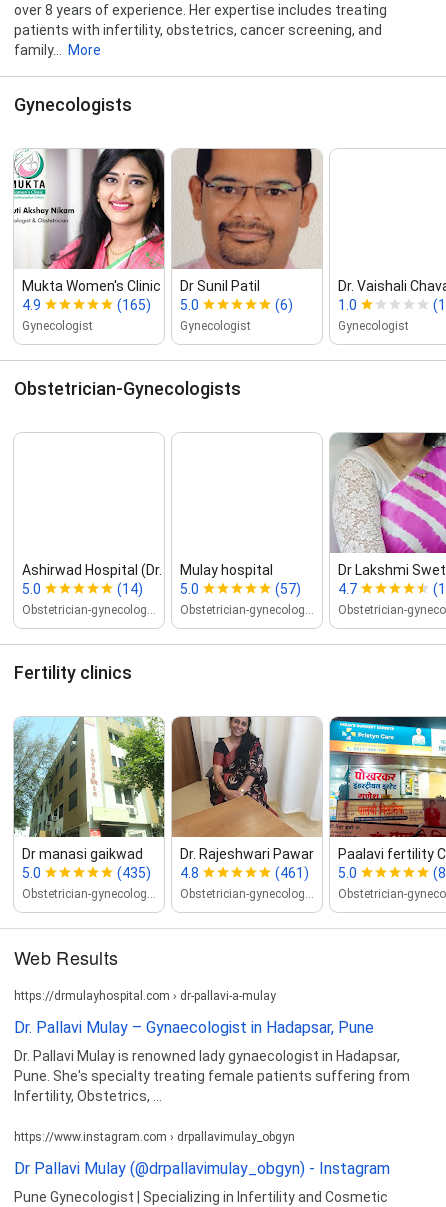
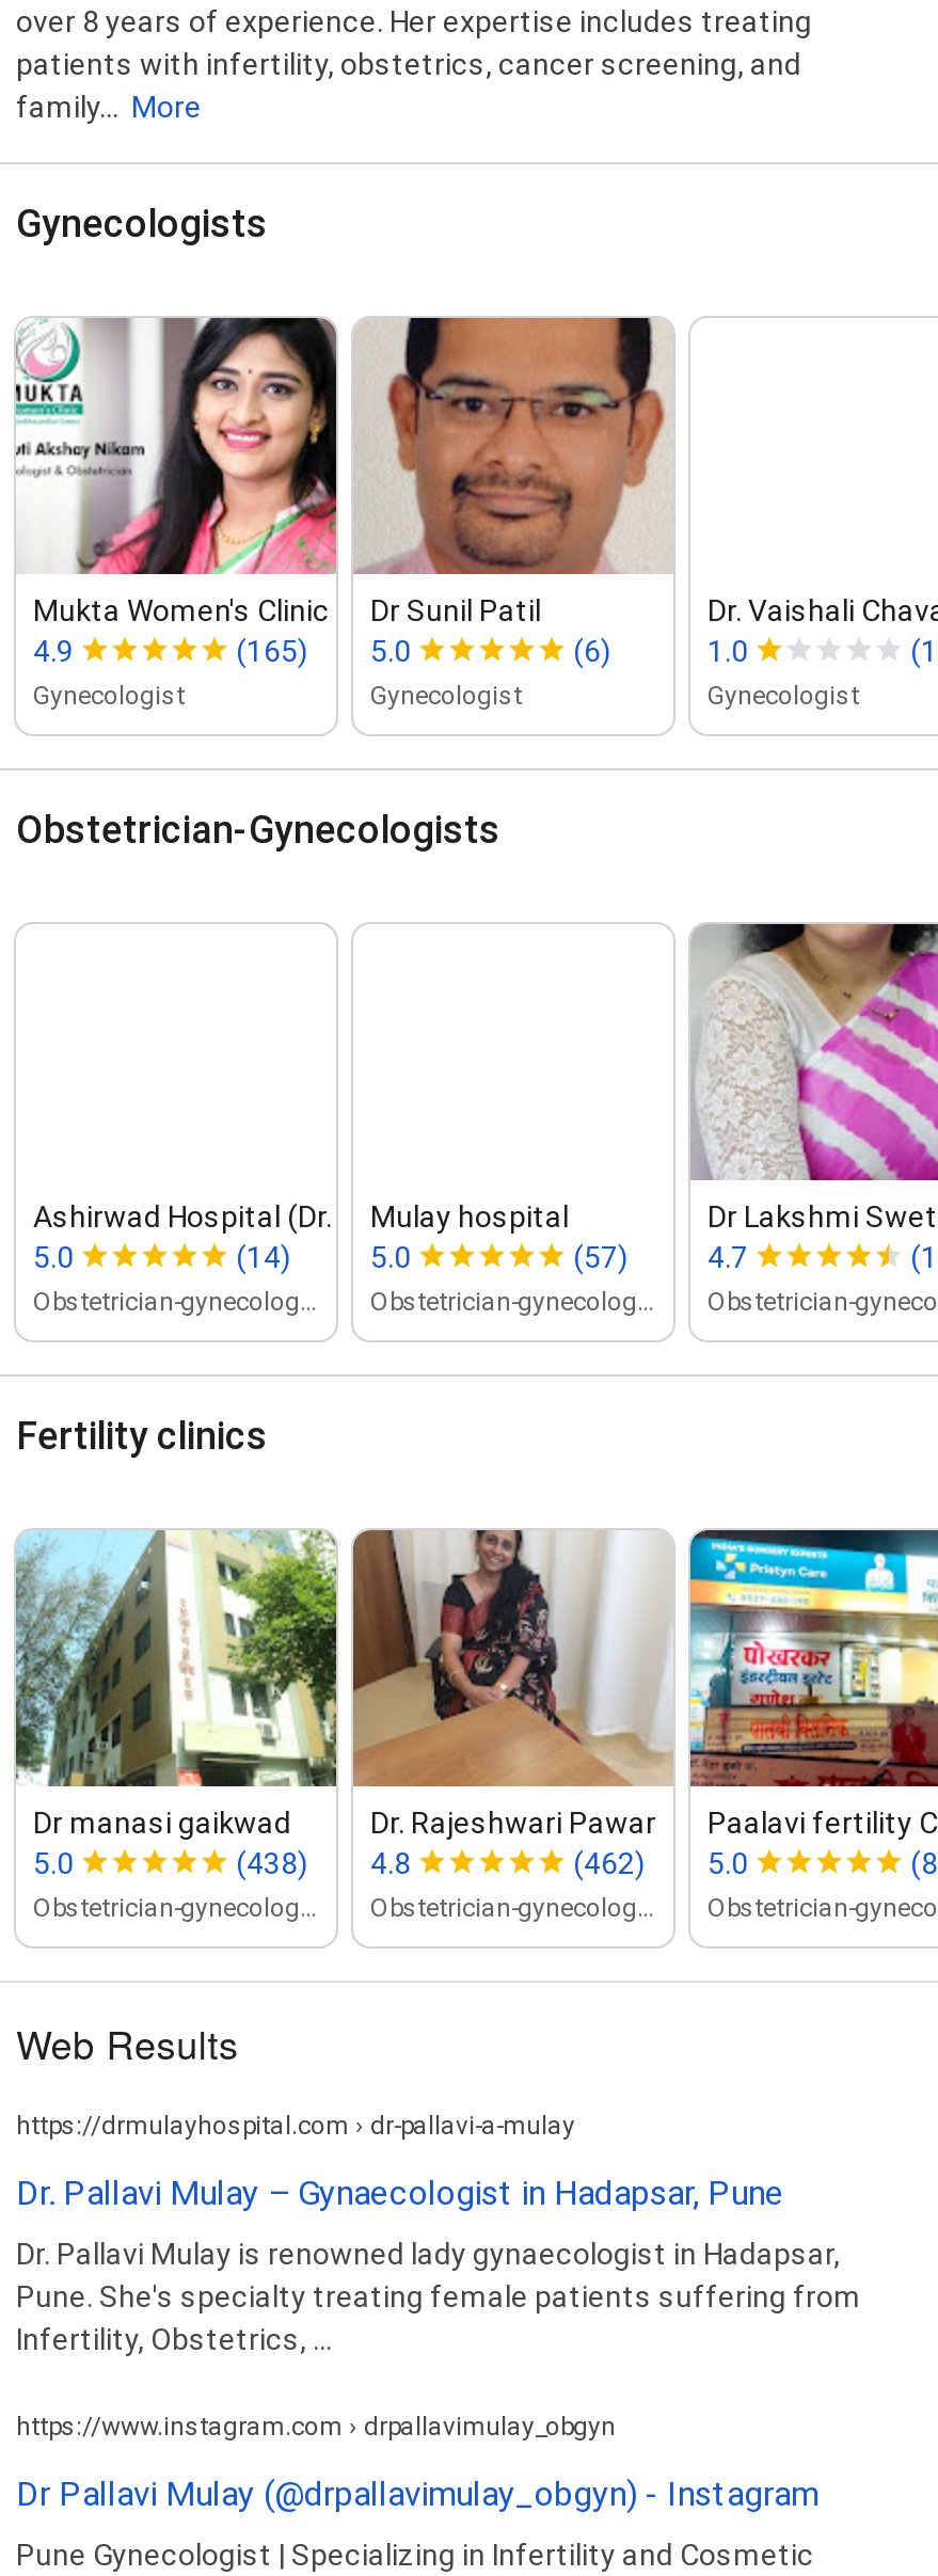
- (435) 4.8
+ (438) 4.8

- (461) 5.0
+ (462) 5.0
